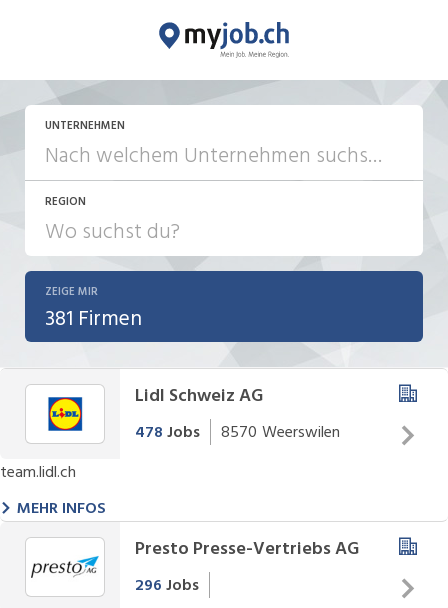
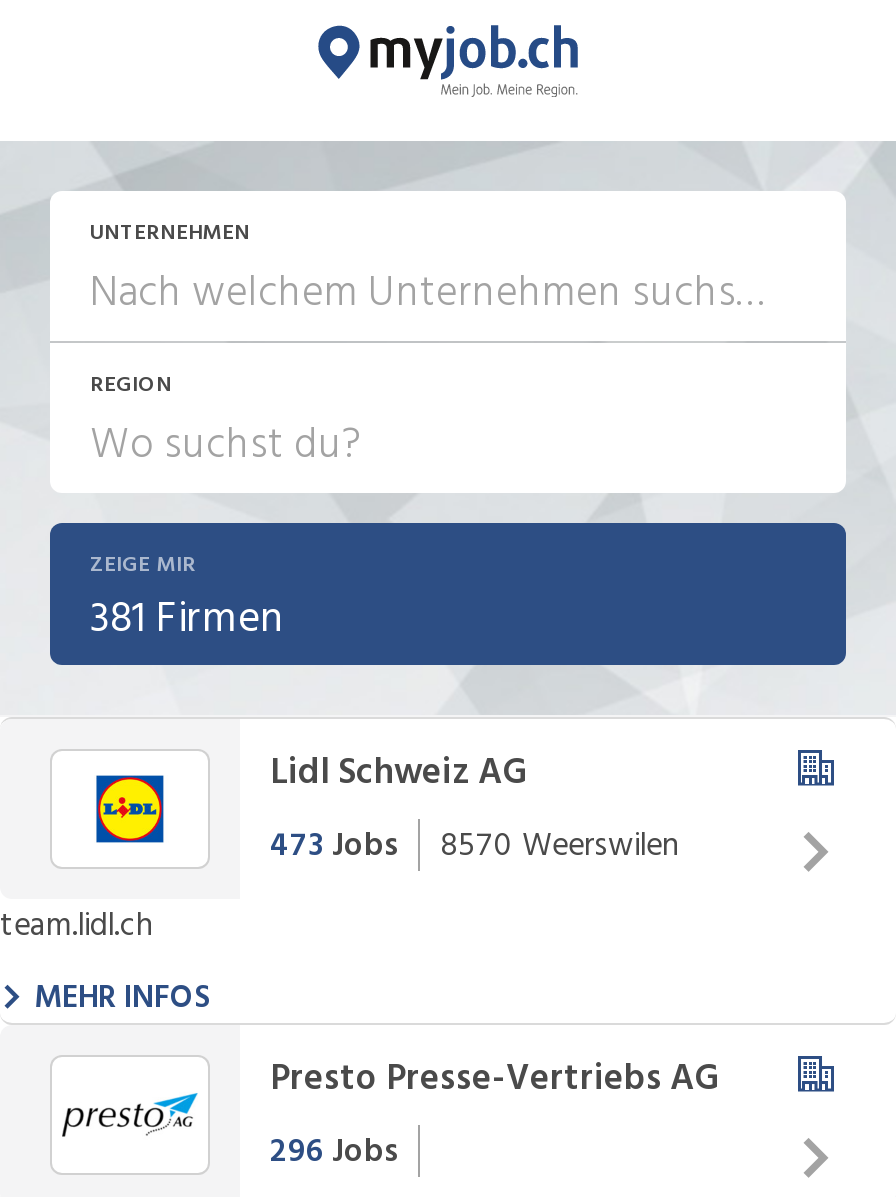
- 478 Jobs 8570 Weerswilen
+ 473 Jobs 8570 Weerswilen
